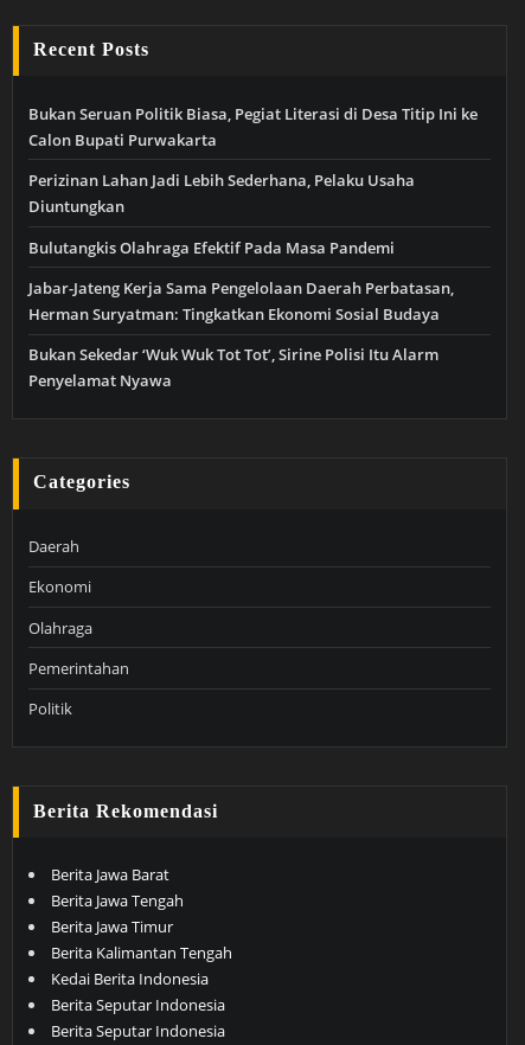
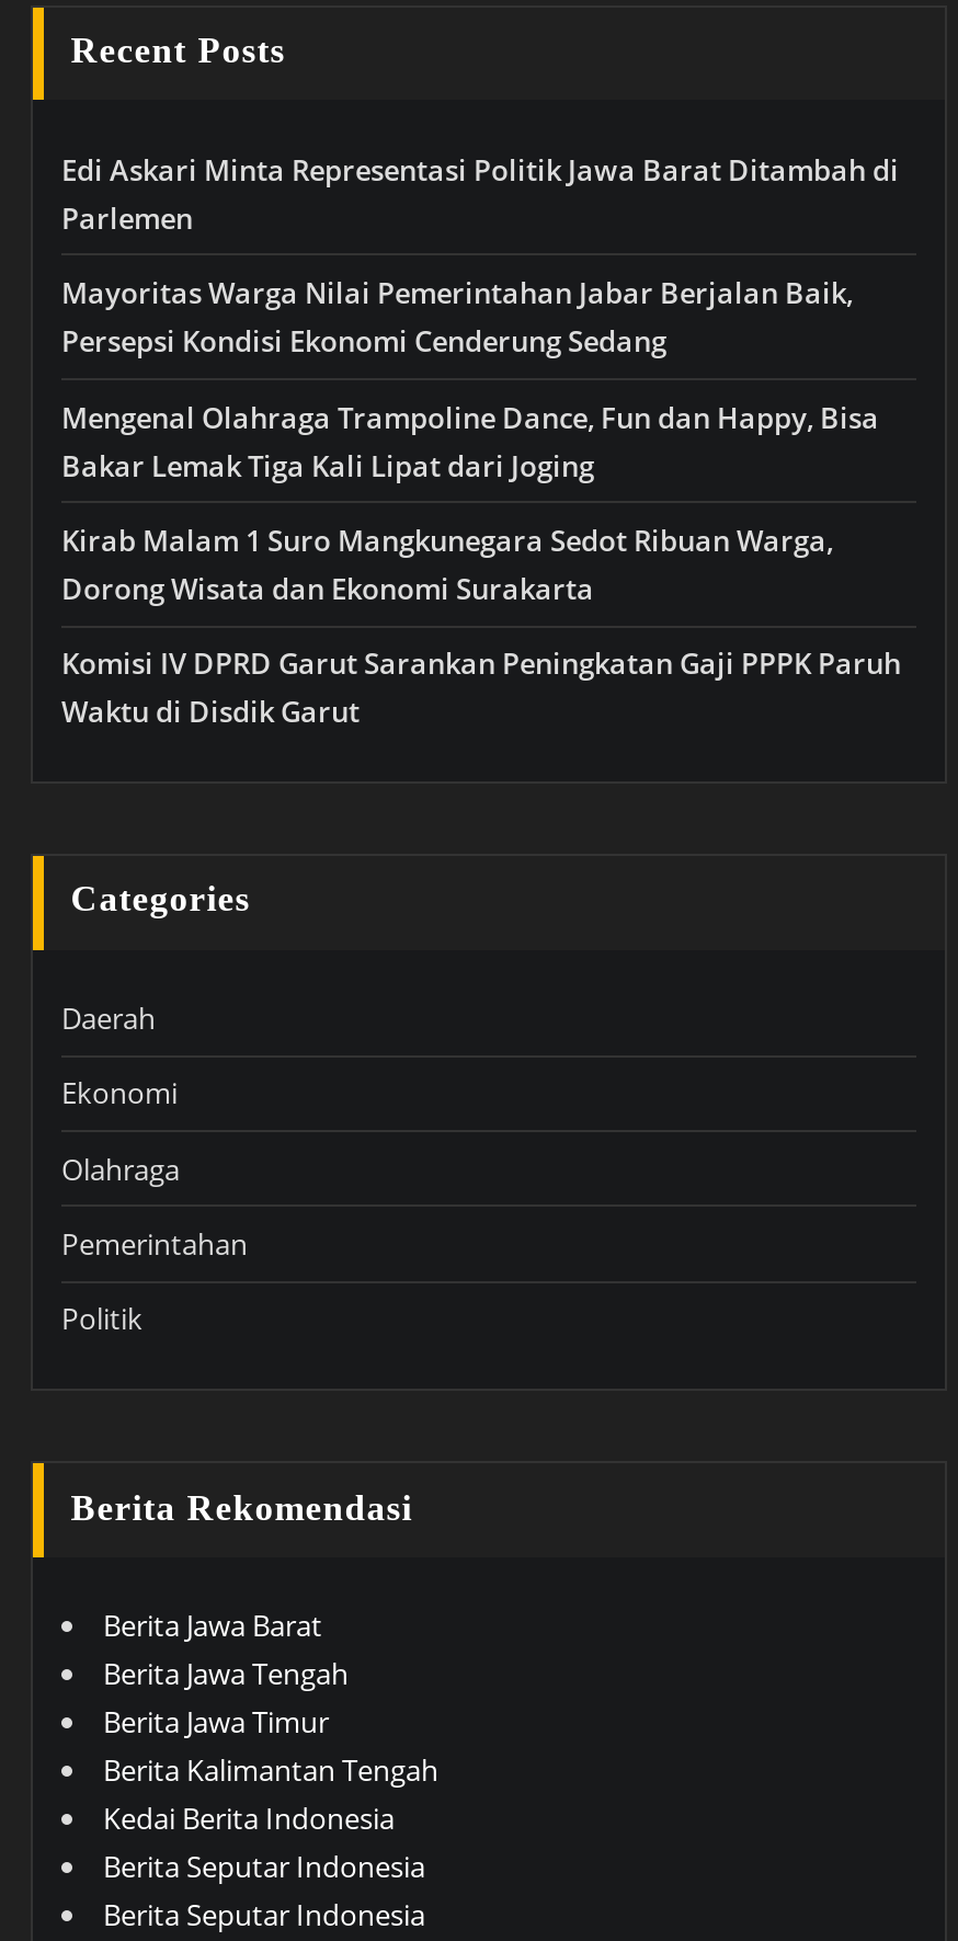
- Bukan Seruan Politik Biasa, Pegiat Literasi di Desa Titip Ini ke
- Calon Bupati Purwakarta
+ Edi Askari Minta Representasi Politik Jawa Barat Ditambah di
+ Parlemen

- Perizinan Lahan Jadi Lebih Sederhana, Pelaku Usaha
- Diuntungkan
+ Mayoritas Warga Nilai Pemerintahan Jabar Berjalan Baik,
+ Persepsi Kondisi Ekonomi Cenderung Sedang

- Bulutangkis Olahraga Efektif Pada Masa Pandemi
+ Mengenal Olahraga Trampoline Dance, Fun dan Happy, Bisa
+ Bakar Lemak Tiga Kali Lipat dari Joging

- Jabar-Jateng Kerja Sama Pengelolaan Daerah Perbatasan,
- Herman Suryatman: Tingkatkan Ekonomi Sosial Budaya
+ Kirab Malam 1 Suro Mangkunegara Sedot Ribuan Warga,
+ Dorong Wisata dan Ekonomi Surakarta

- Bukan Sekedar ‘Wuk Wuk Tot Tot’, Sirine Polisi Itu Alarm
- Penyelamat Nyawa
+ Komisi IV DPRD Garut Sarankan Peningkatan Gaji PPPK Paruh
+ Waktu di Disdik Garut
